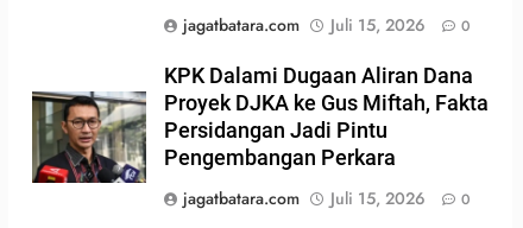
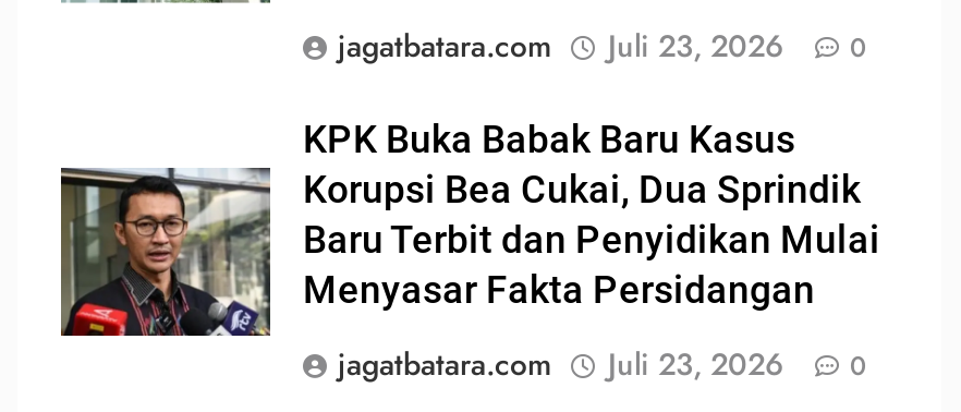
- jagatbatara.com Juli 15, 2026 0
+ jagatbatara.com Juli 23, 2026 0

- KPK Dalami Dugaan Aliran Dana
- Proyek DJKA ke Gus Miftah, Fakta
- Persidangan Jadi Pintu
- Pengembangan Perkara
+ KPK Buka Babak Baru Kasus
+ Korupsi Bea Cukai, Dua Sprindik
+ Baru Terbit dan Penyidikan Mulai
+ Menyasar Fakta Persidangan

- jagatbatara.com Juli 15, 2026 0
+ jagatbatara.com Juli 23, 2026 0
